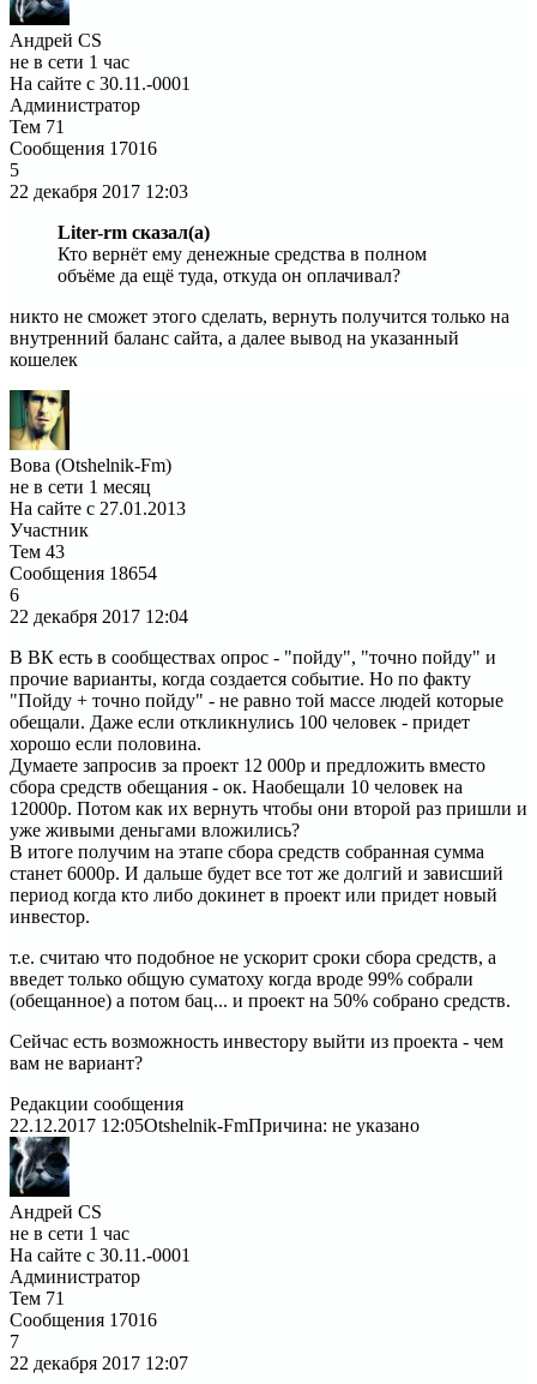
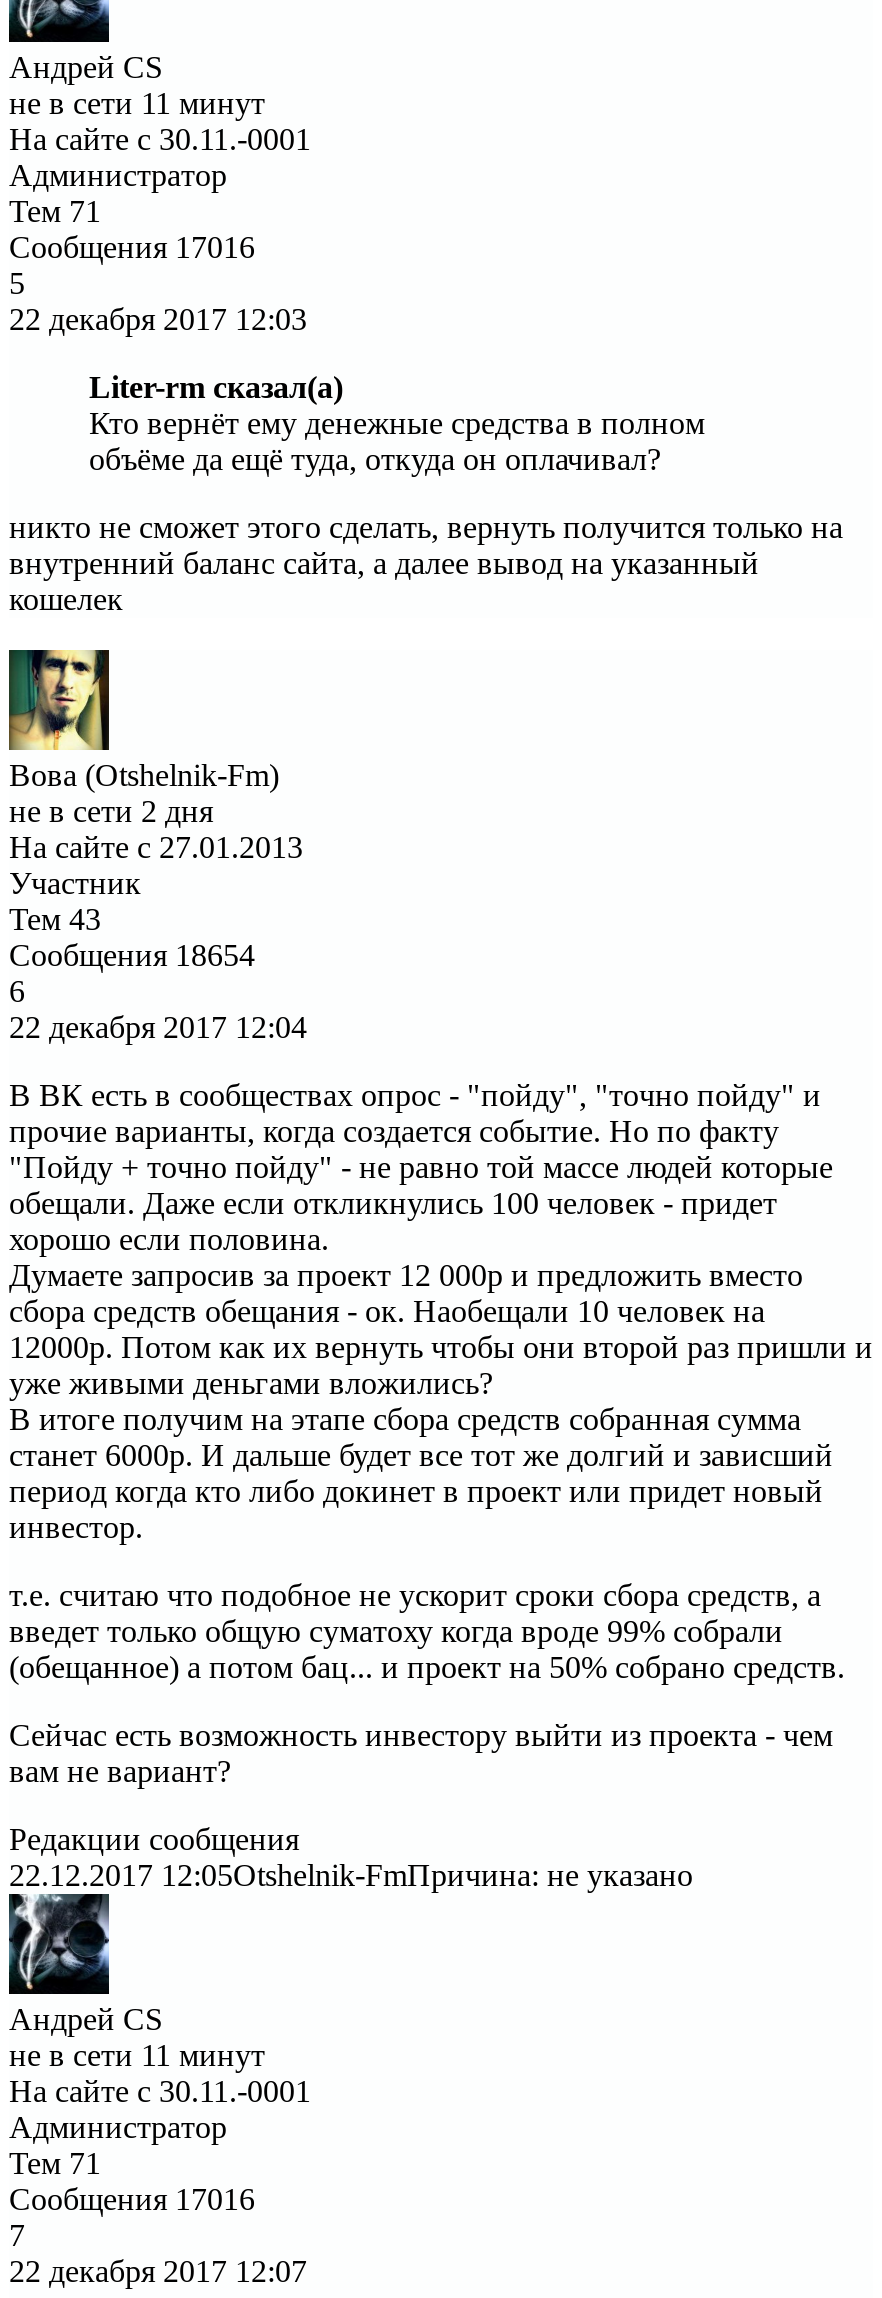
- не в сети 1 час
+ не в сети 11 минут

- не в сети 1 месяц
+ не в сети 2 дня

- не в сети 1 час
+ не в сети 11 минут
